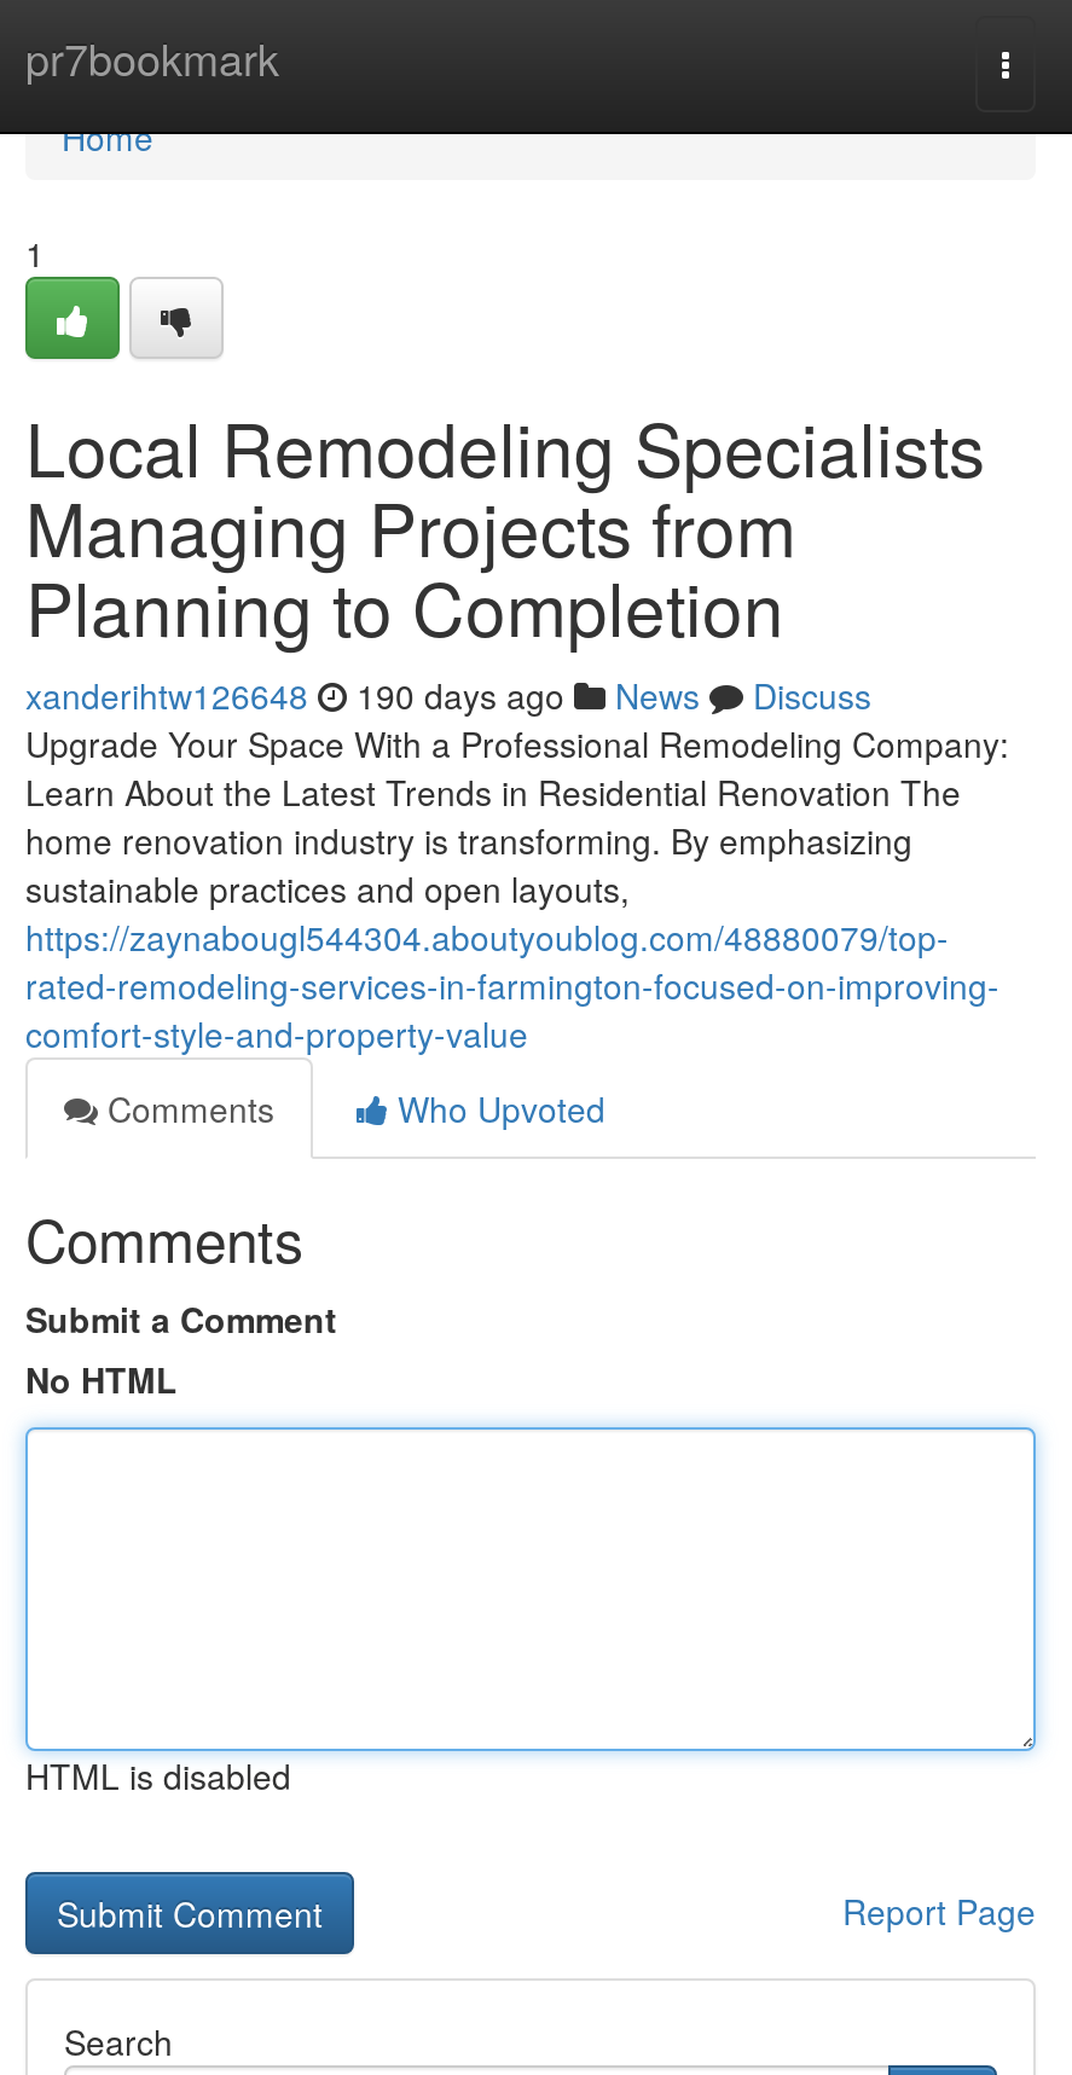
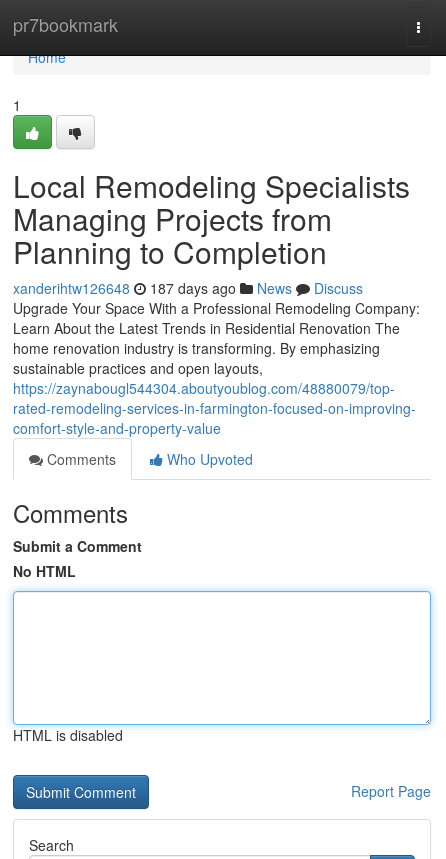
- xanderihtw126648 190 days ago News Discuss
+ xanderihtw126648 187 days ago News Discuss
